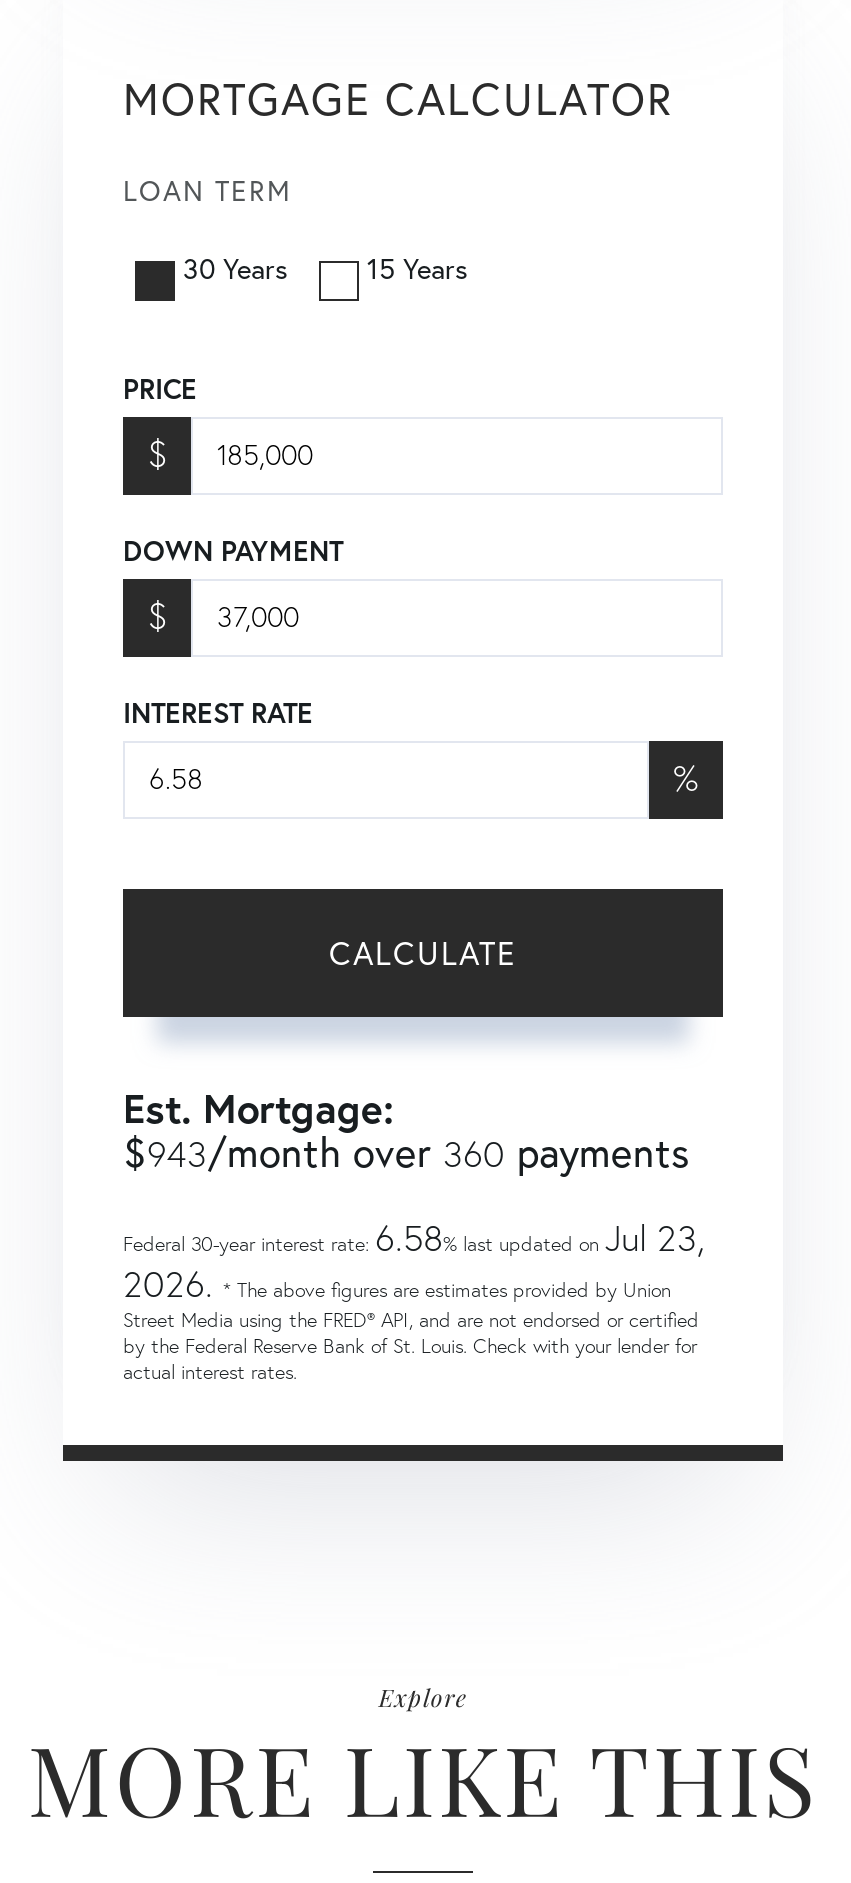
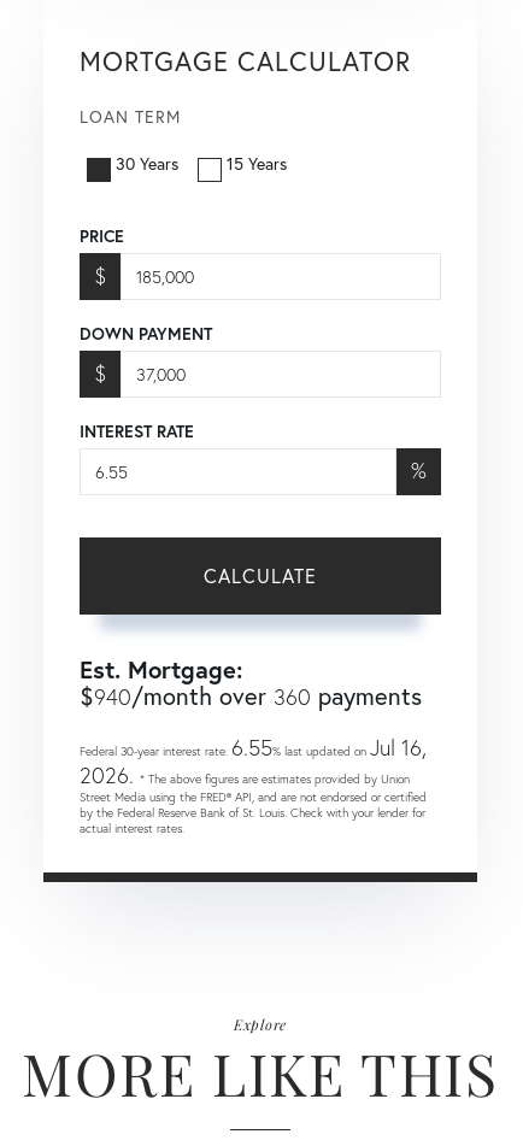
- $943/month over 360 payments
+ $940/month over 360 payments

- Federal 30-year interest rate: 6.58% last updated on Jul 23,
+ Federal 30-year interest rate: 6.55% last updated on Jul 16,
